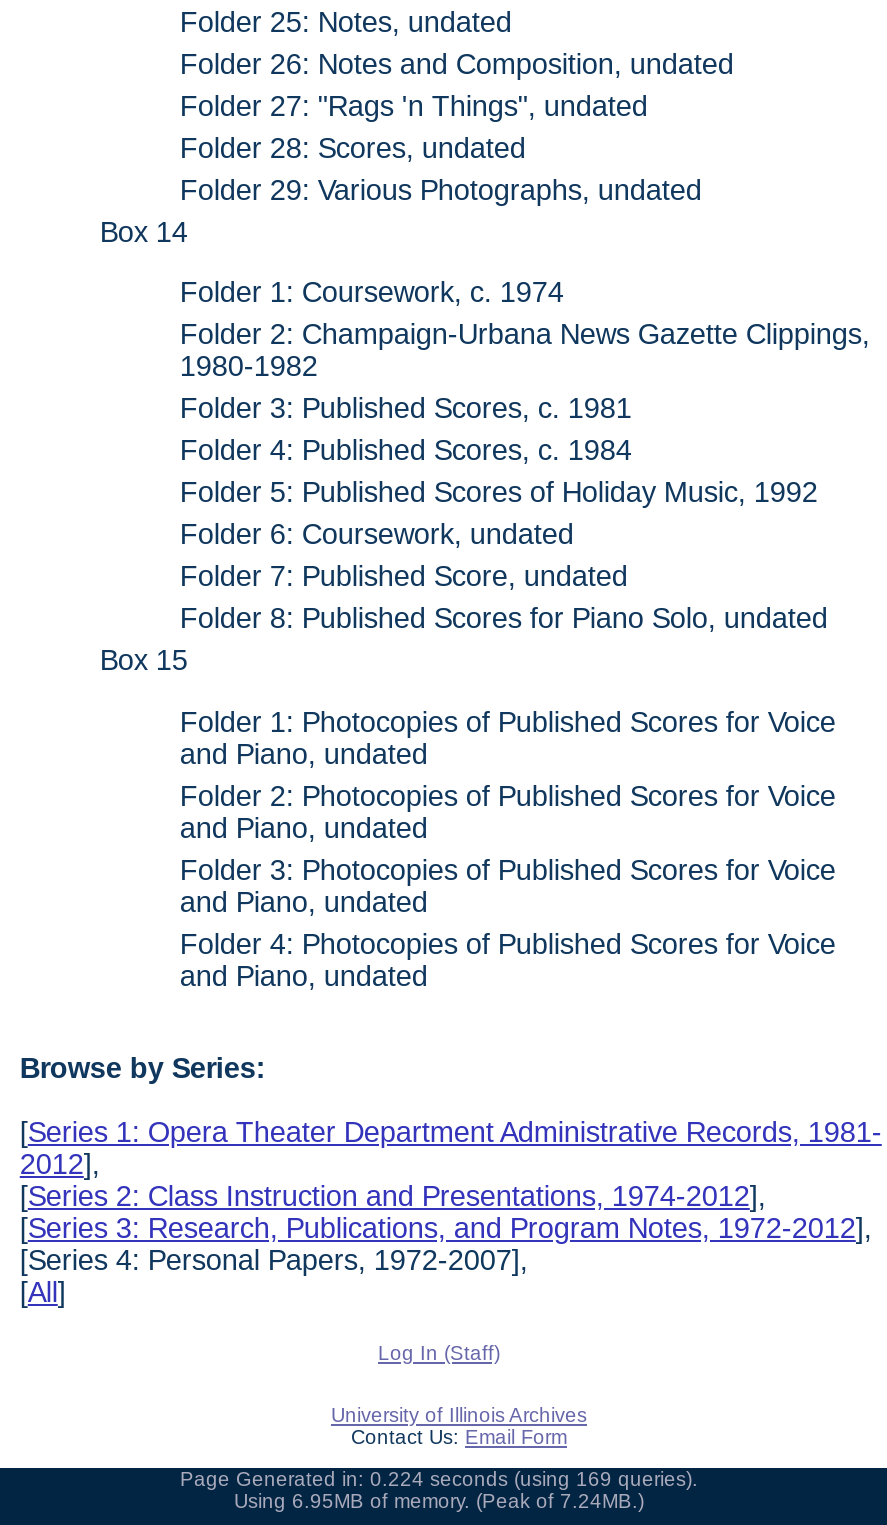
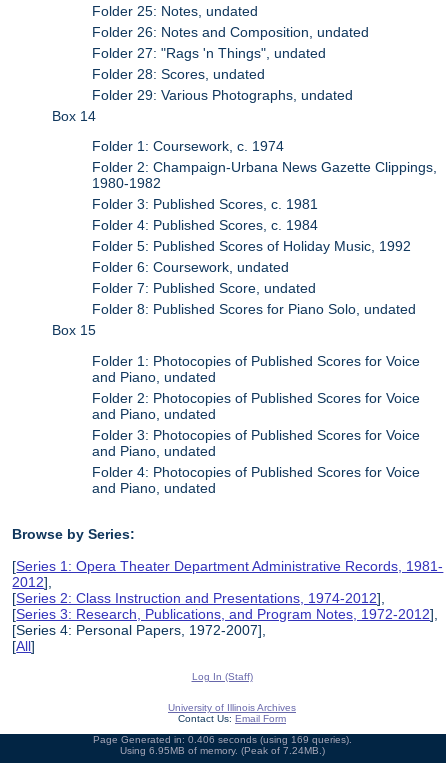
- Page Generated in: 0.224 seconds (using 169 queries).
+ Page Generated in: 0.406 seconds (using 169 queries).
